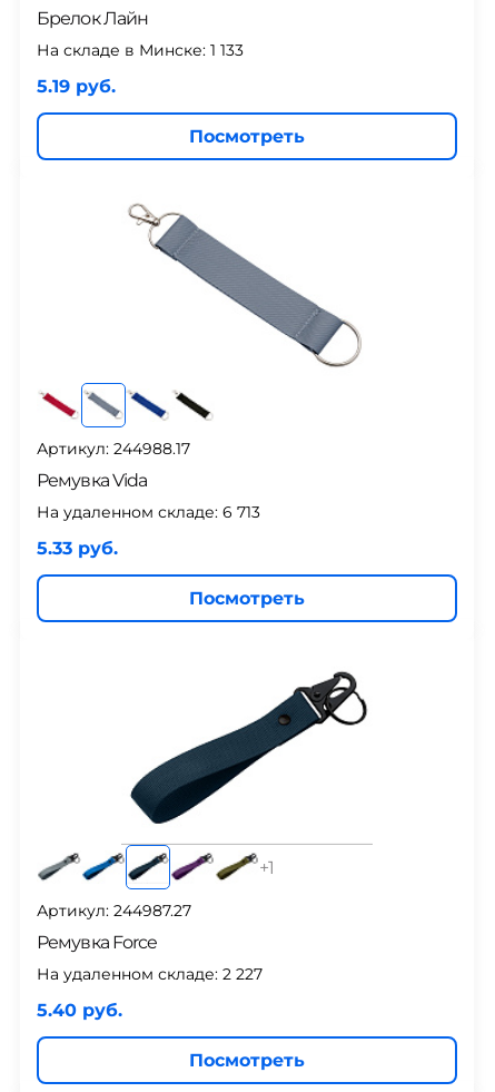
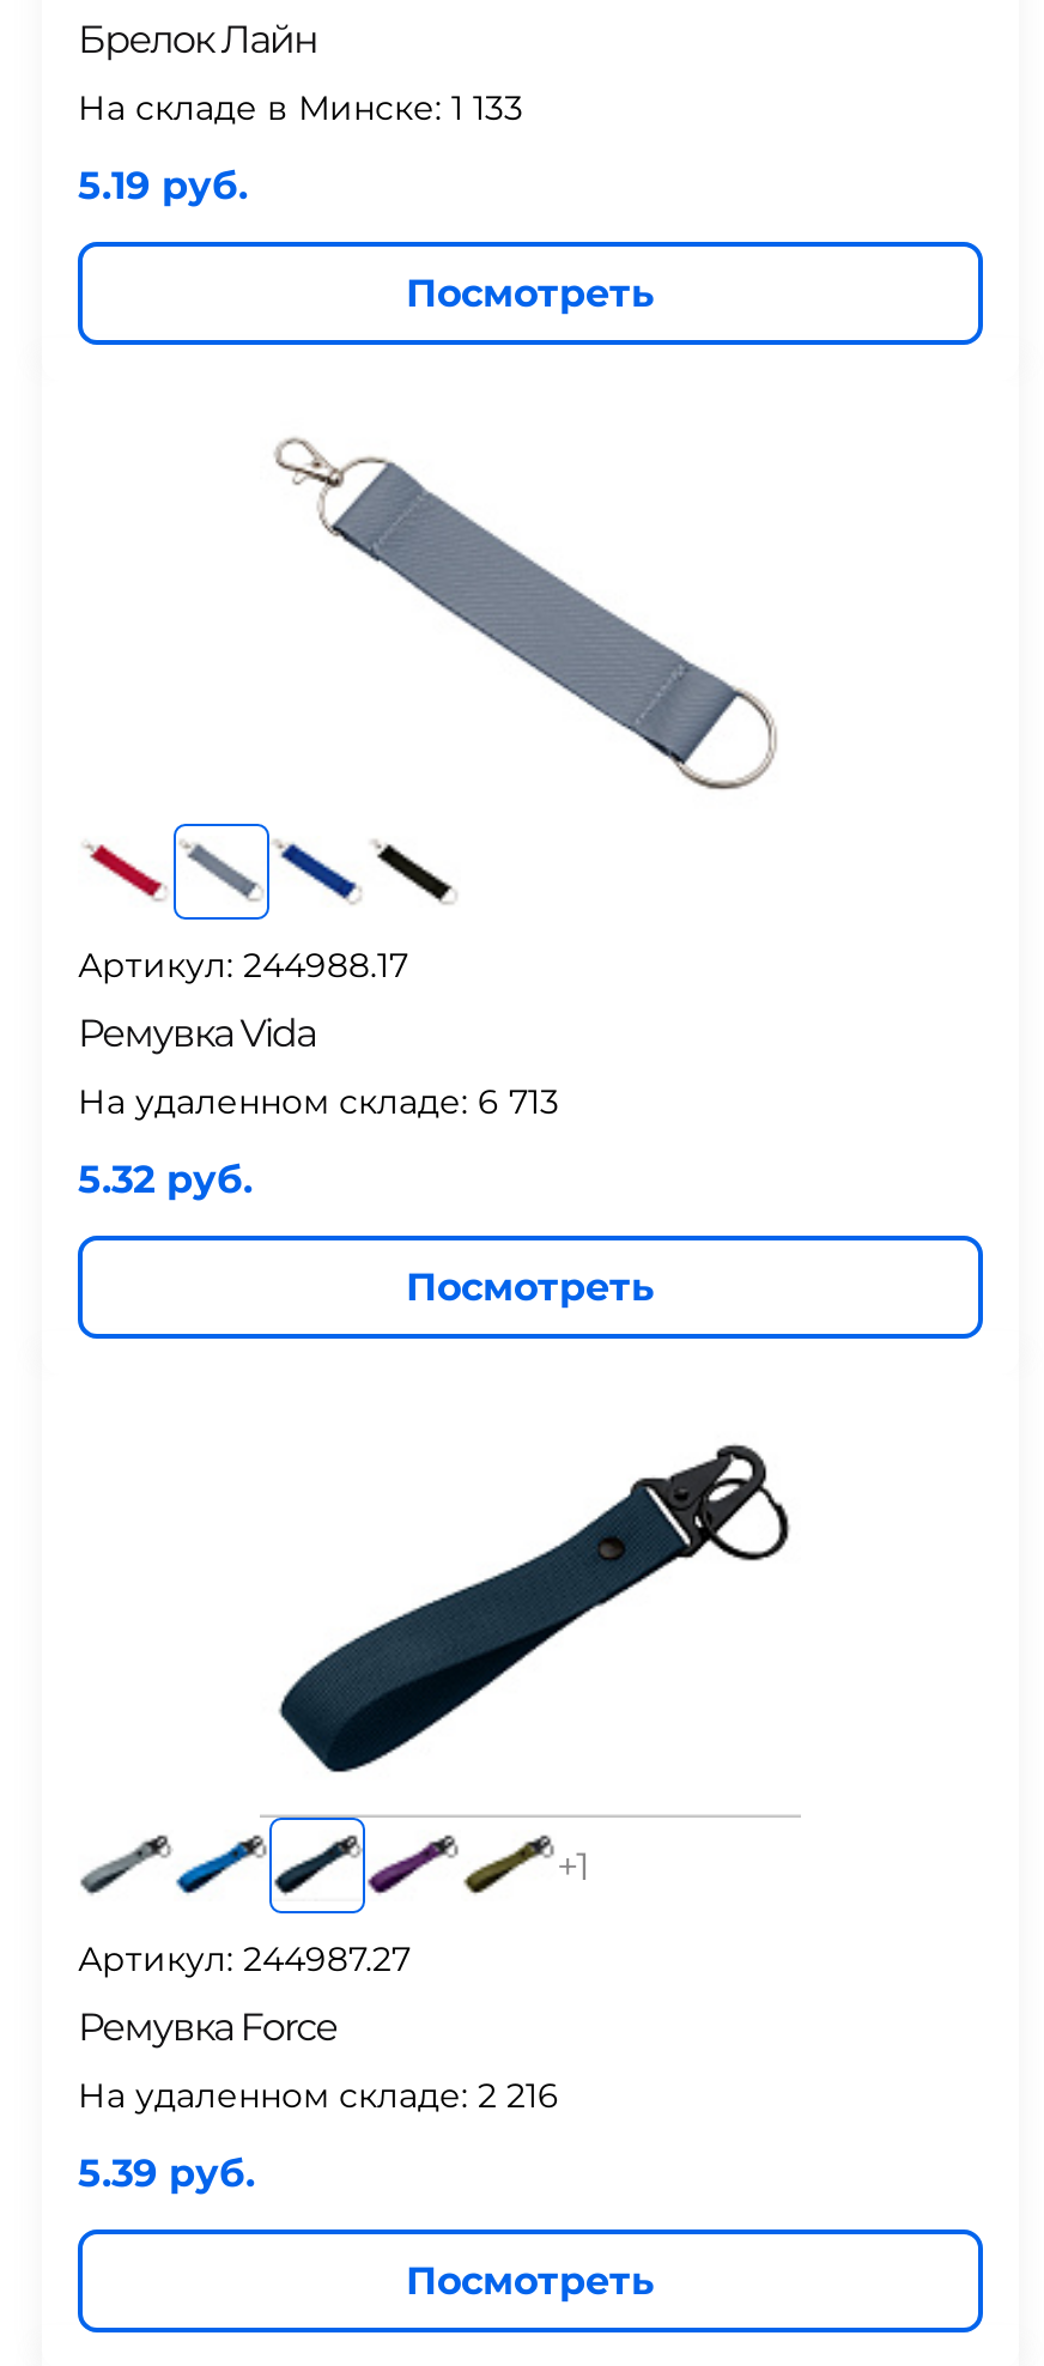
- 5.33 руб.
+ 5.32 руб.

- На удаленном складе: 2 227
+ На удаленном складе: 2 216

- 5.40 руб.
+ 5.39 руб.
